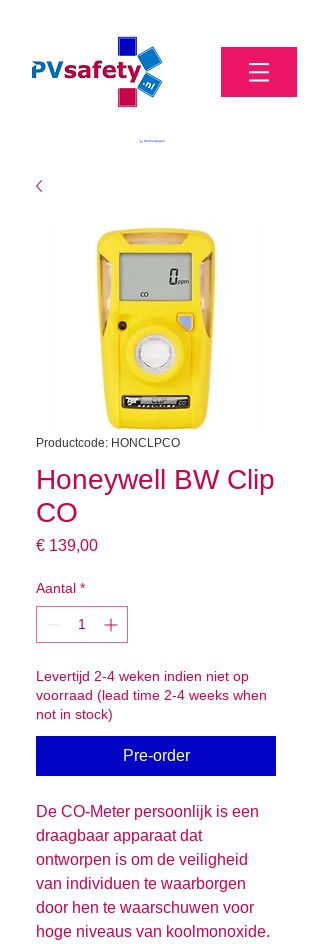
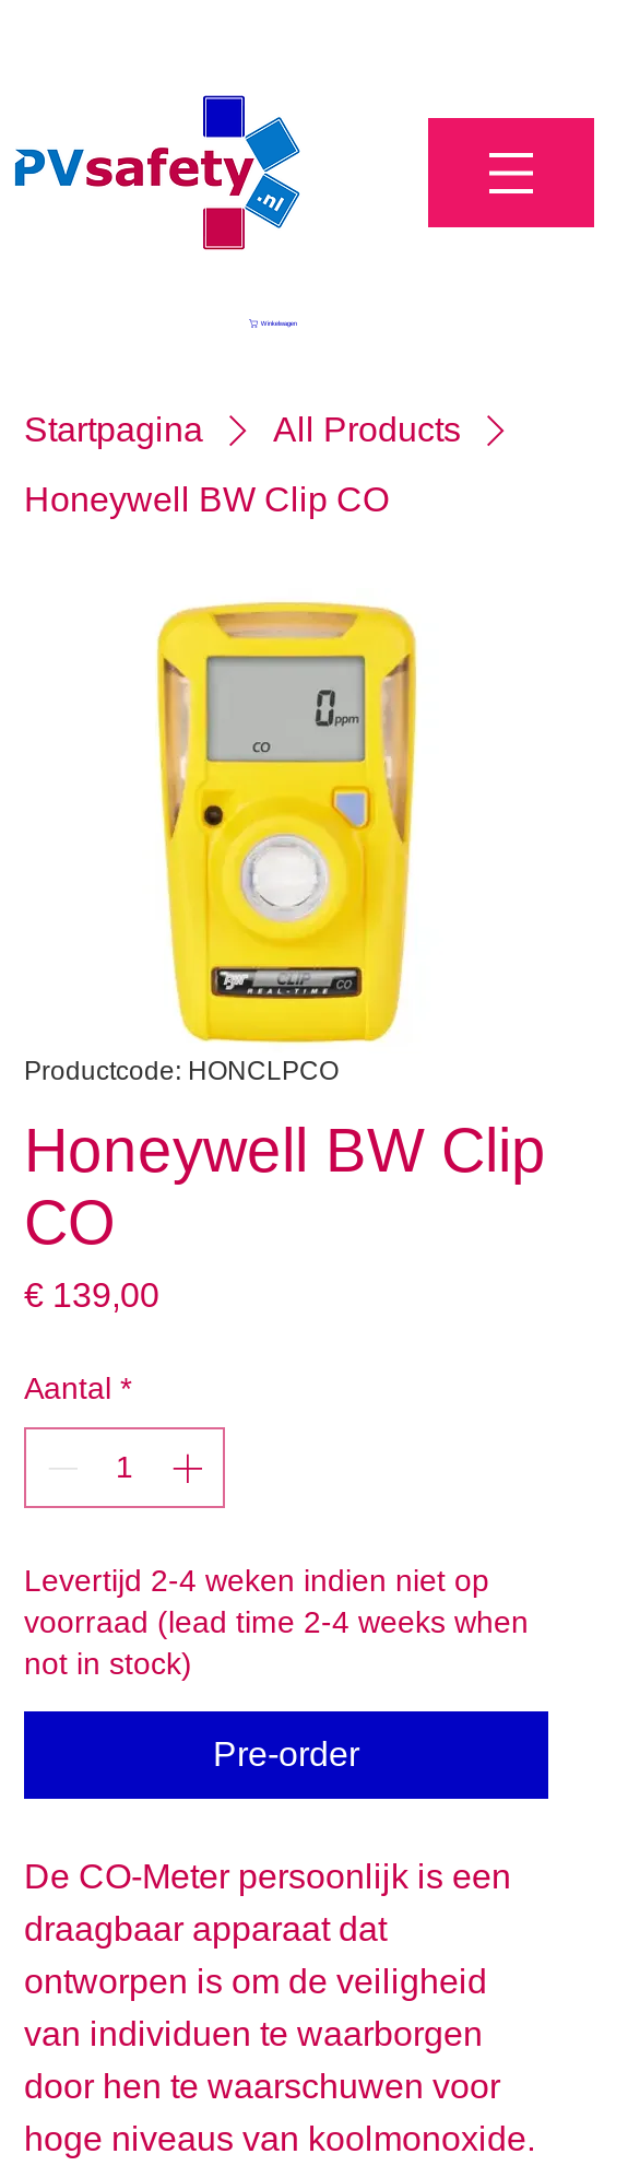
+ Startpagina
+ All Products
+ Honeywell BW Clip CO
